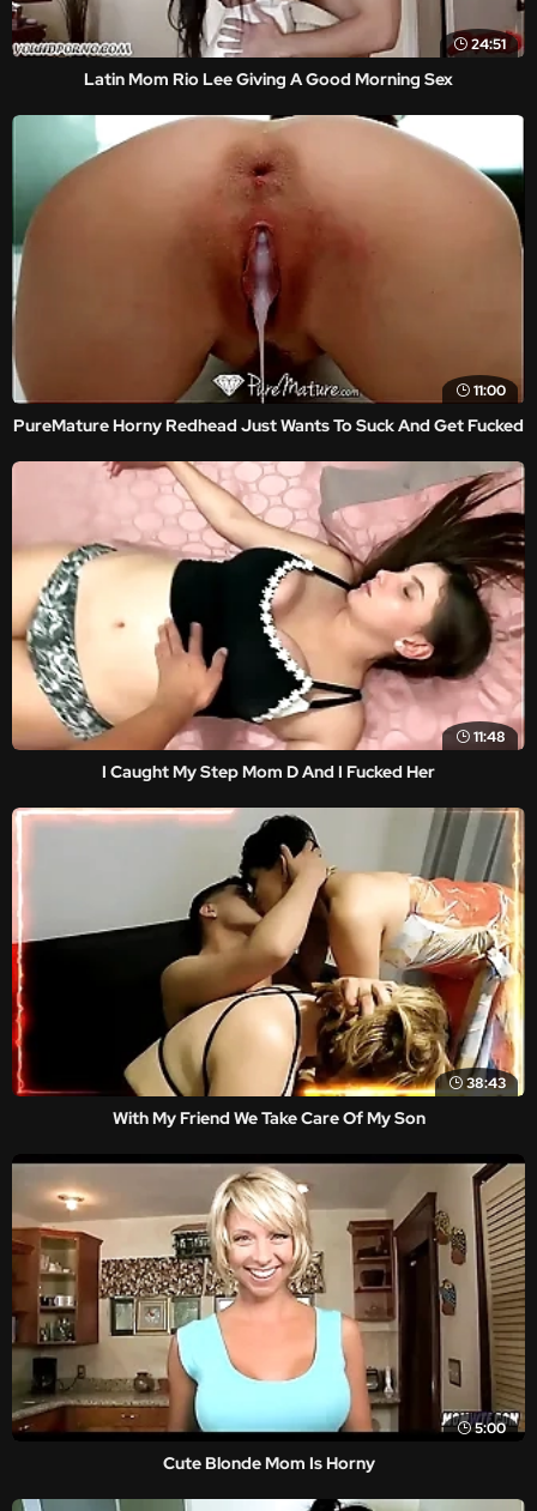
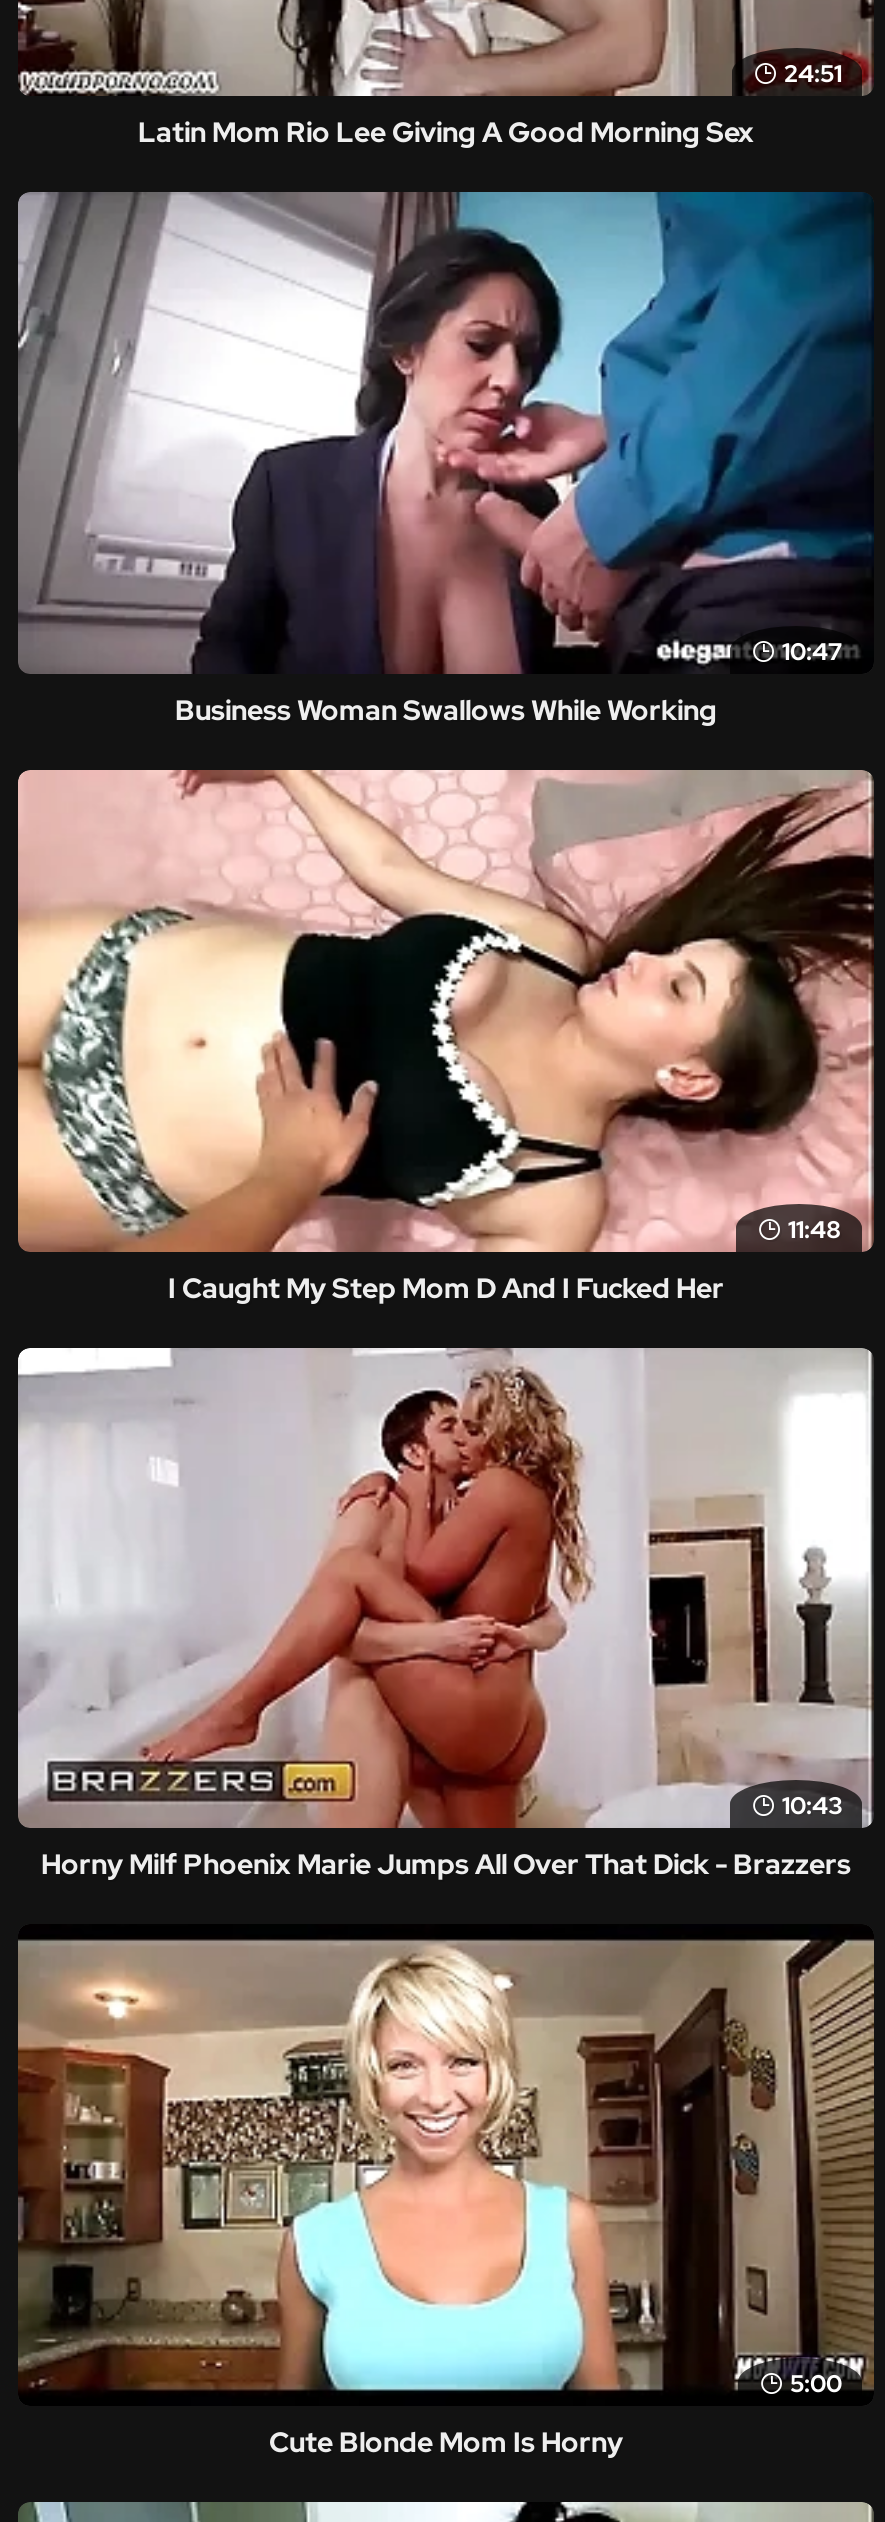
- [image]
- 11:00
+ [image]
+ 10:47

- PureMature Horny Redhead Just Wants To Suck And Get Fucked
+ Business Woman Swallows While Working

- [image]
- 38:43
+ [image]
+ 10:43

- With My Friend We Take Care Of My Son
+ Horny Milf Phoenix Marie Jumps All Over That Dick - Brazzers
